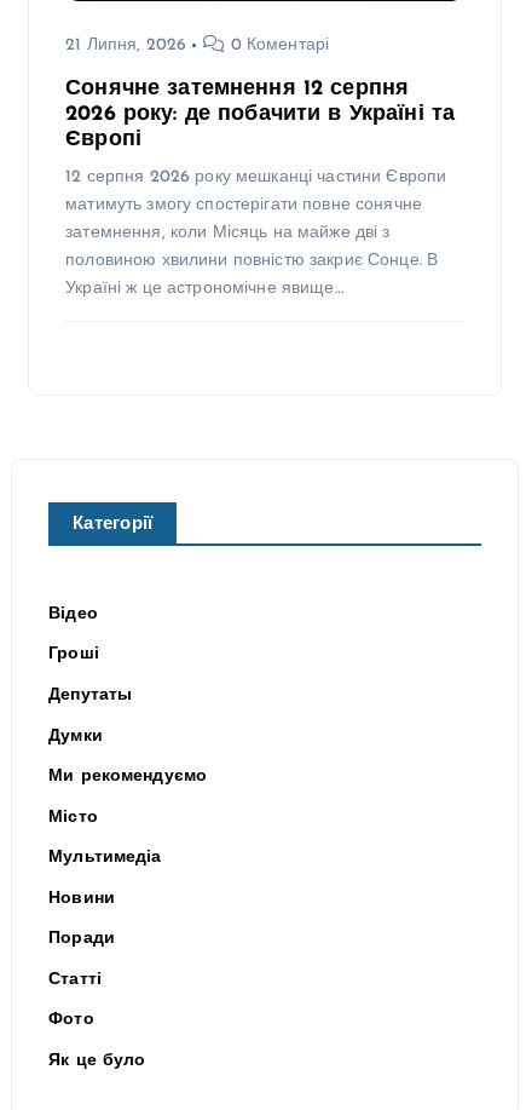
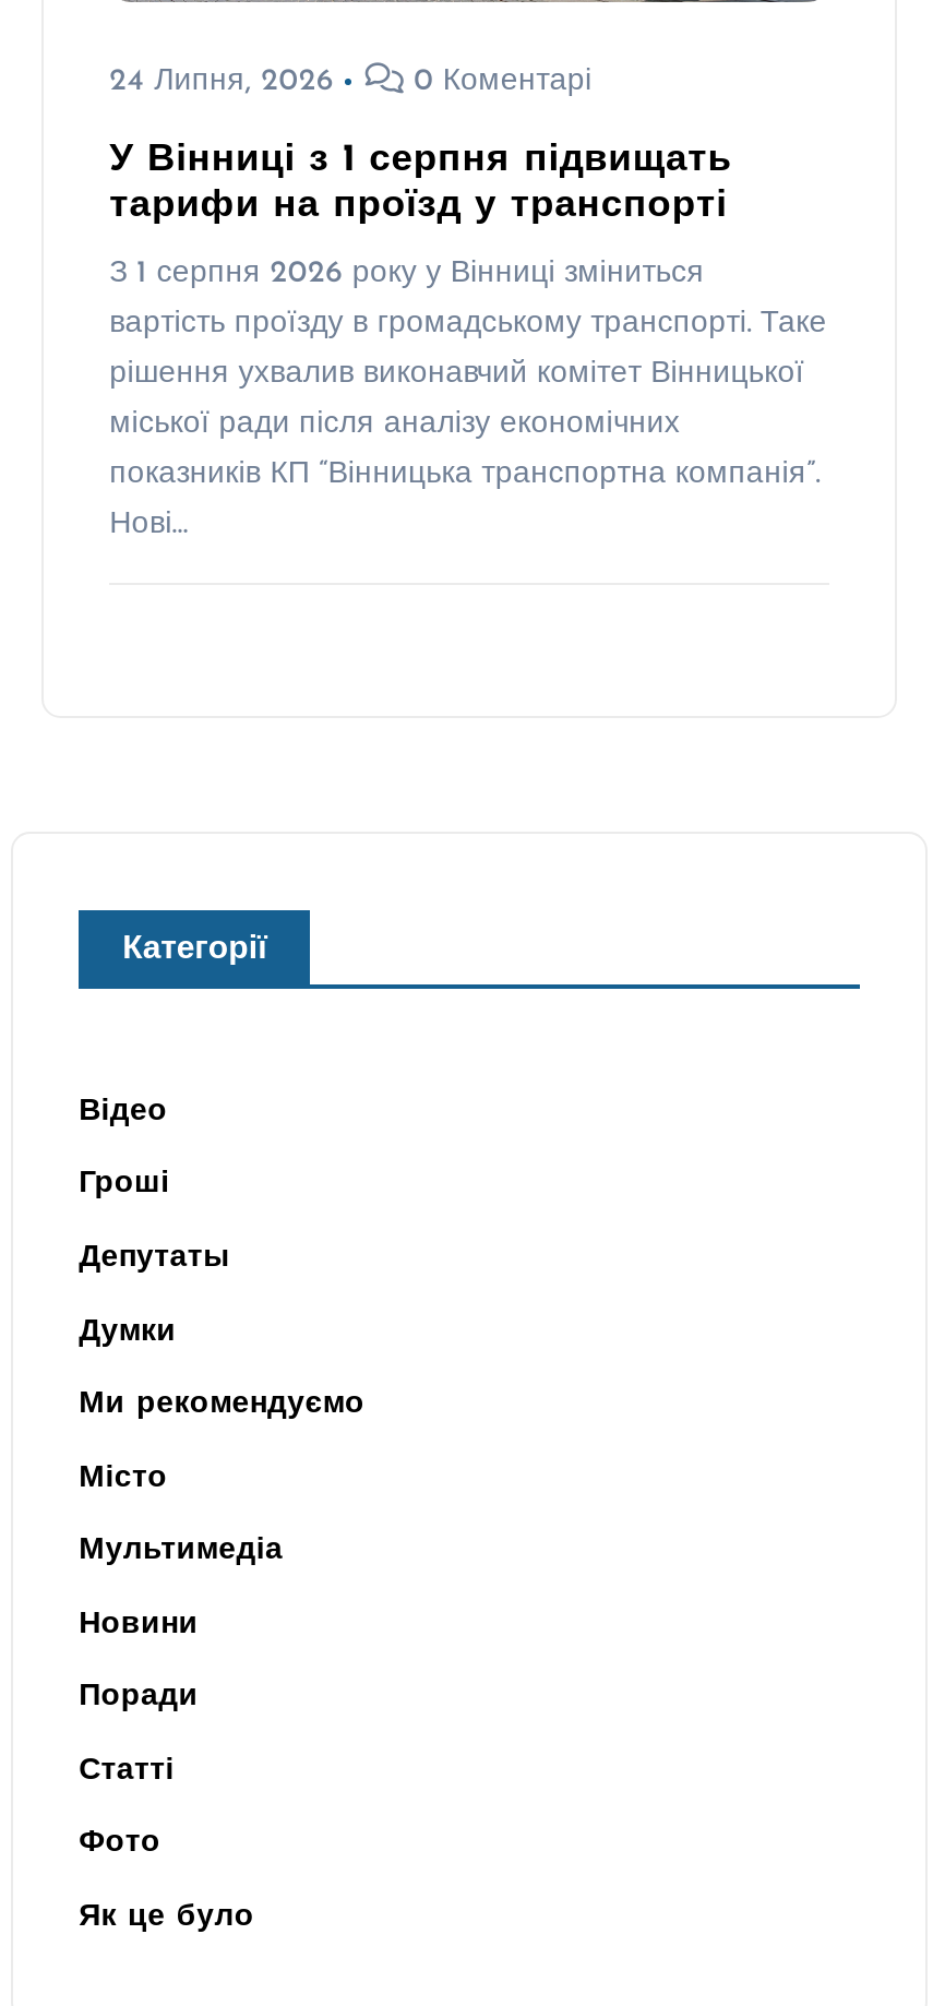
- 21 Липня, 2026
+ 24 Липня, 2026

- Сонячне затемнення 12 серпня
- 2026 року: де побачити в Україні та
- Європі
- 12 серпня 2026 року мешканці частини Європи
- матимуть змогу спостерігати повне сонячне
- затемнення, коли Місяць на майже дві з
- половиною хвилини повністю закриє Сонце. В
- Україні ж це астрономічне явище…
+ У Вінниці з 1 серпня підвищать
+ тарифи на проїзд у транспорті
+ З 1 серпня 2026 року у Вінниці зміниться
+ вартість проїзду в громадському транспорті. Таке
+ рішення ухвалив виконавчий комітет Вінницької
+ міської ради після аналізу економічних
+ показників КП “Вінницька транспортна компанія”.
+ Нові…
